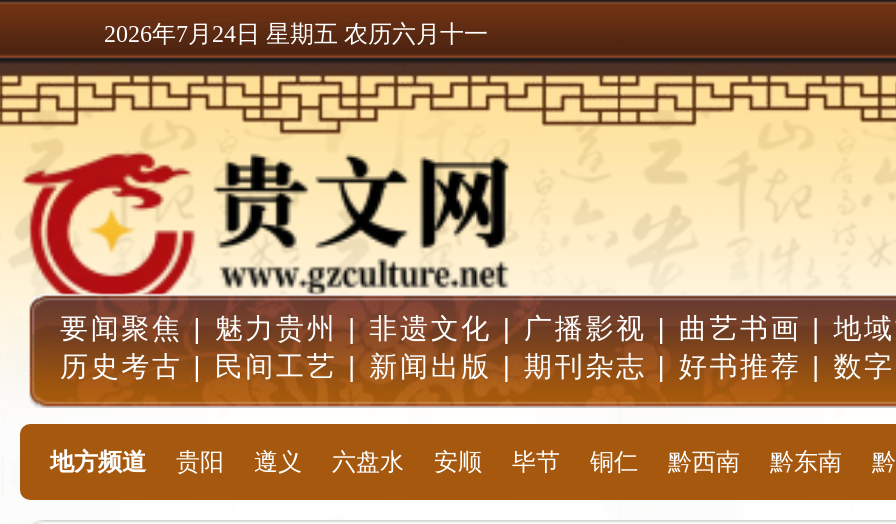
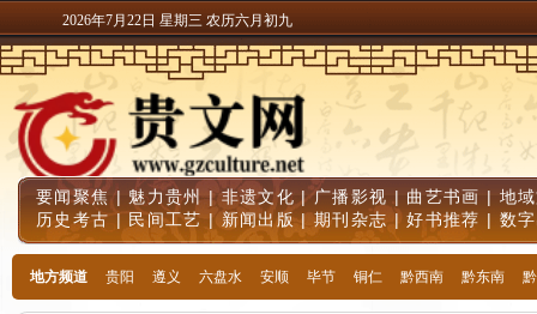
- 2026年7月24日 星期五 农历六月十一
+ 2026年7月22日 星期三 农历六月初九
